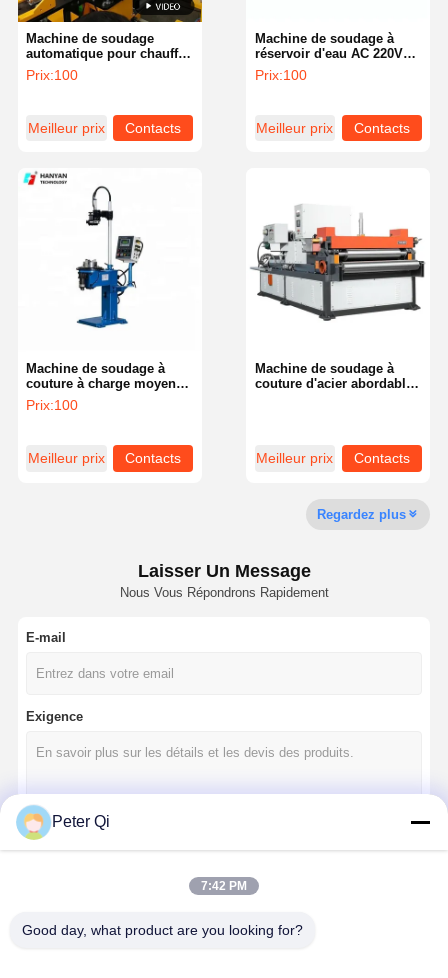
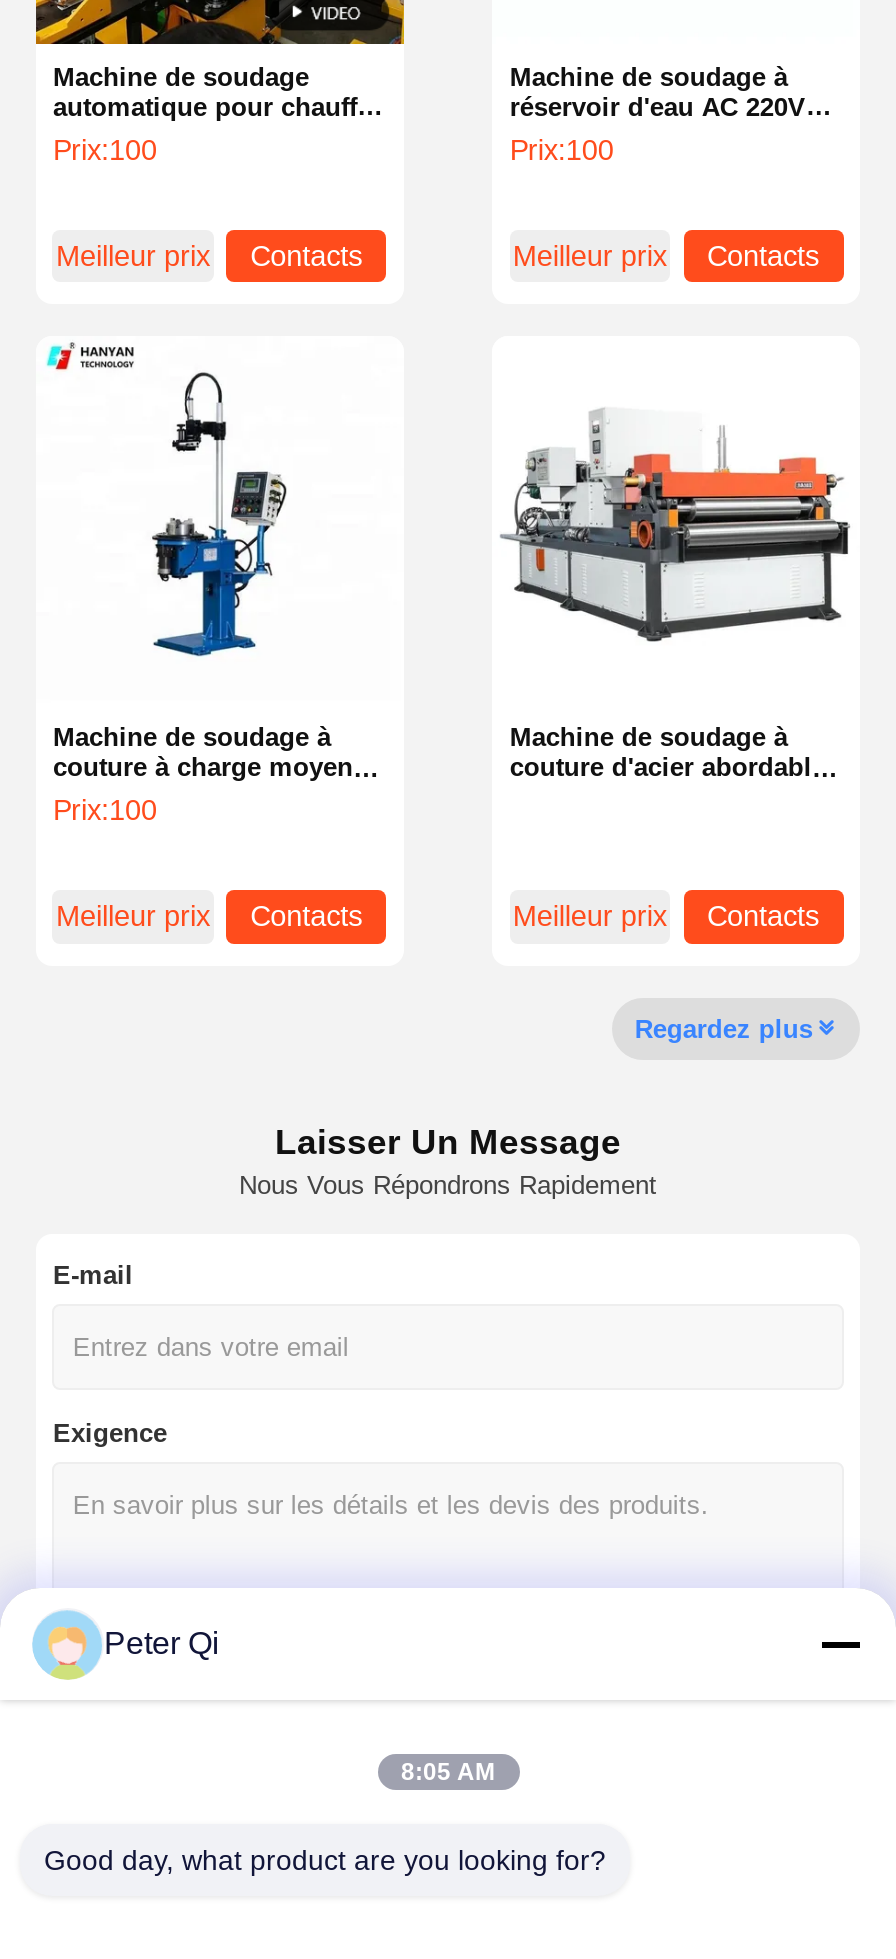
- 7:42 PM
+ 8:05 AM
